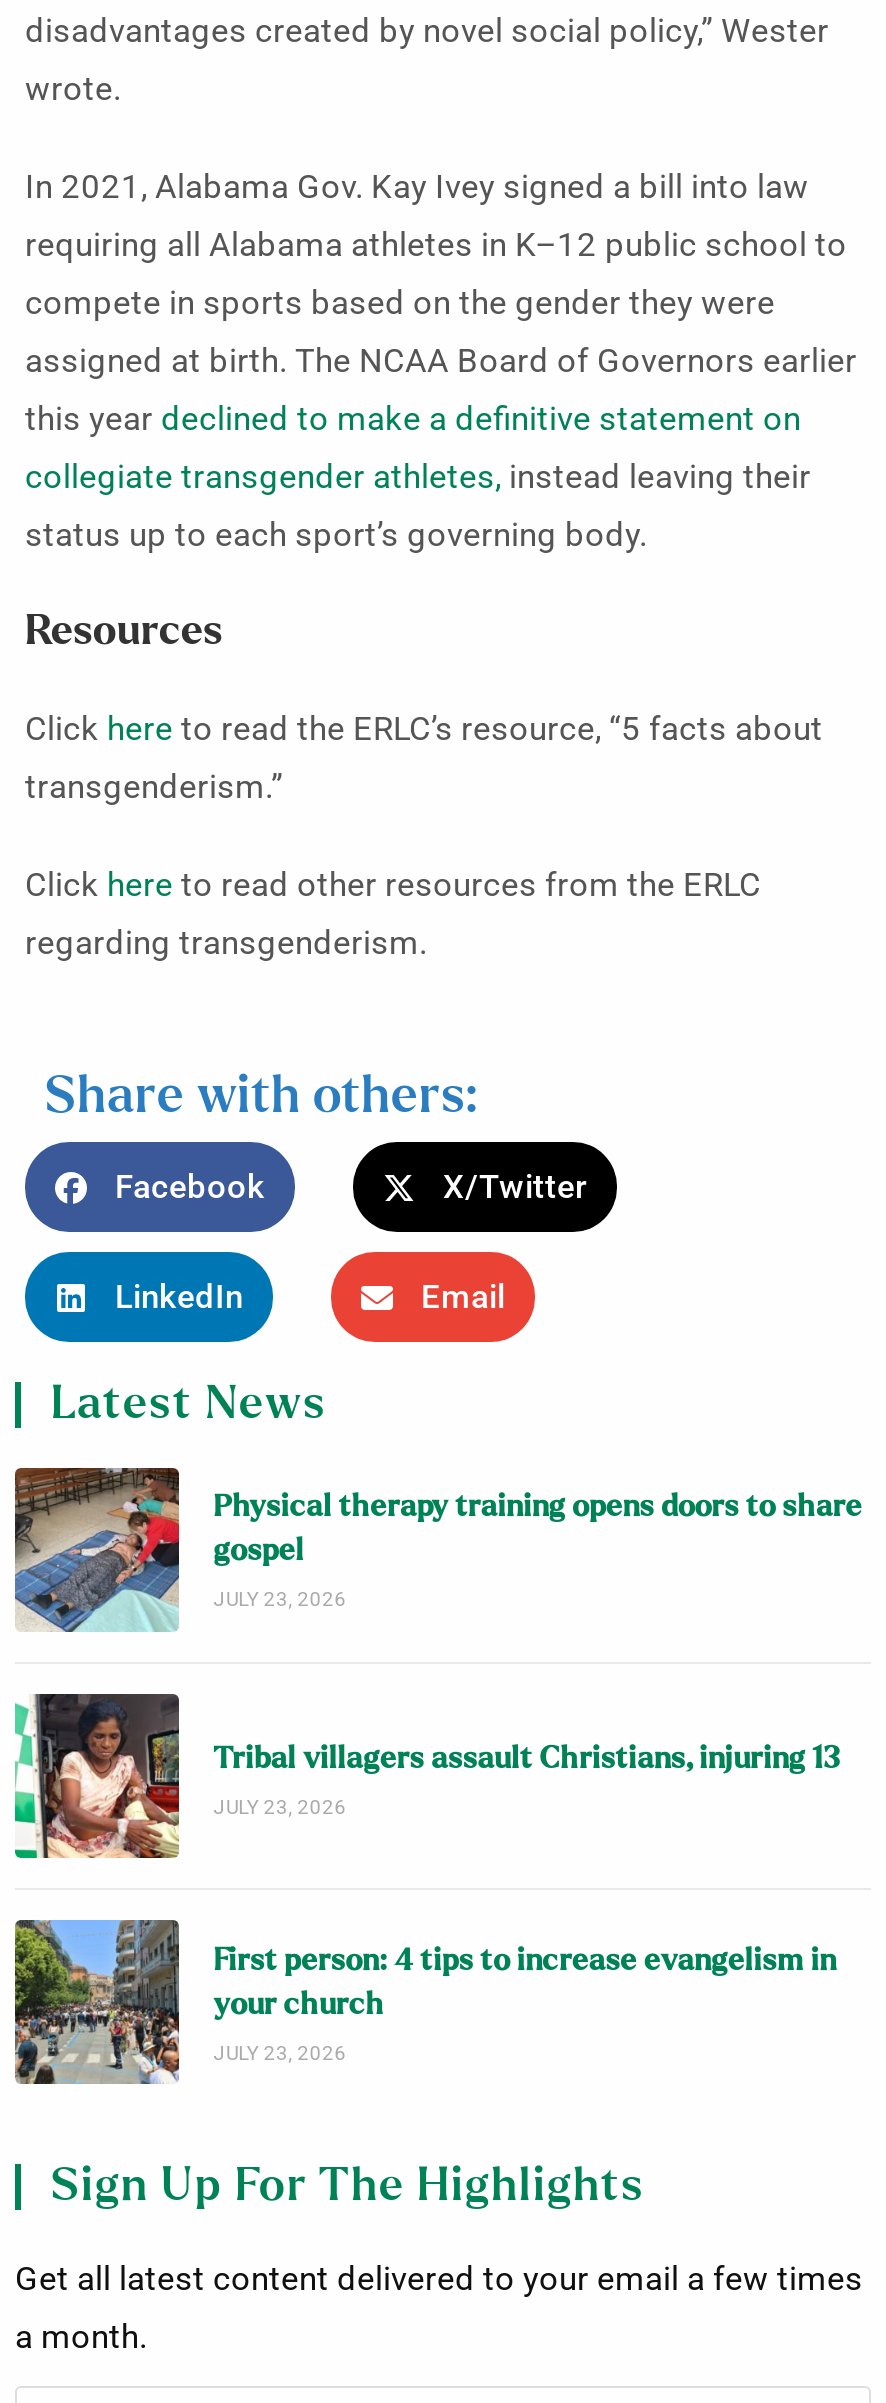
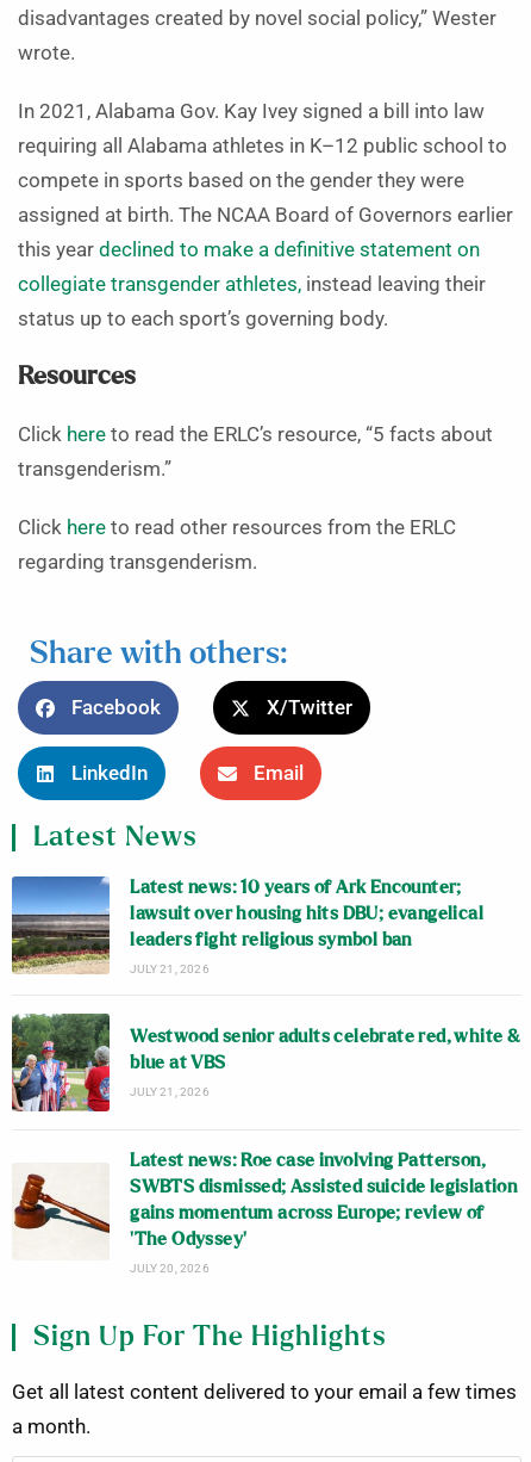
- [image]
- Physical therapy training opens doors to share
- gospel
- JULY 23, 2026
+ [image]
+ Latest news: 10 years of Ark Encounter;
+ lawsuit over housing hits DBU; evangelical
+ leaders fight religious symbol ban
+ JULY 21, 2026

- [image]
- Tribal villagers assault Christians, injuring 13
- JULY 23, 2026
+ [image]
+ Westwood senior adults celebrate red, white &
+ blue at VBS
+ JULY 21, 2026

- [image]
- First person: 4 tips to increase evangelism in
- your church
- JULY 23, 2026
+ [image]
+ Latest news: Roe case involving Patterson,
+ SWBTS dismissed; Assisted suicide legislation
+ gains momentum across Europe; review of
+ ‘The Odyssey’
+ JULY 20, 2026
